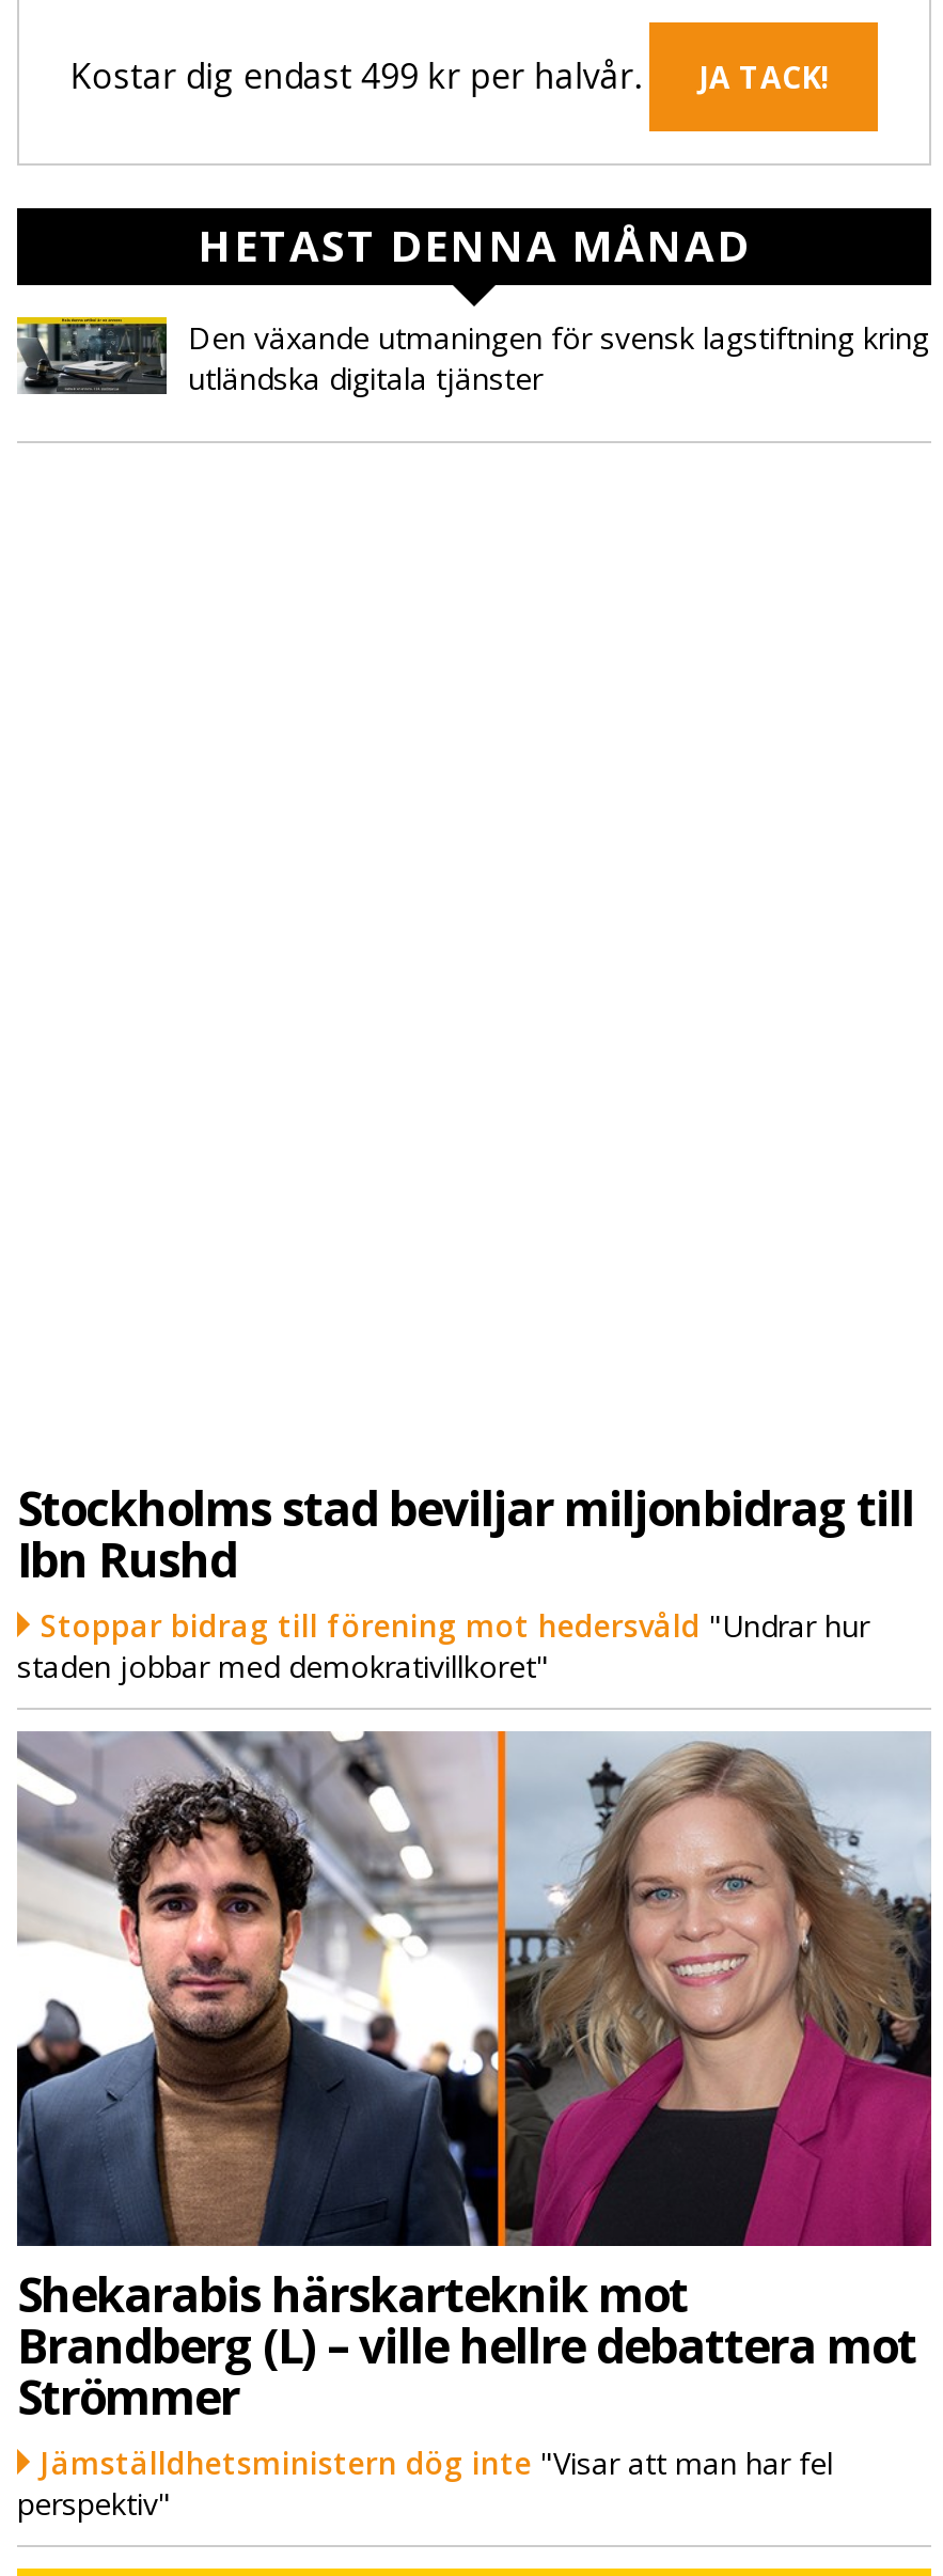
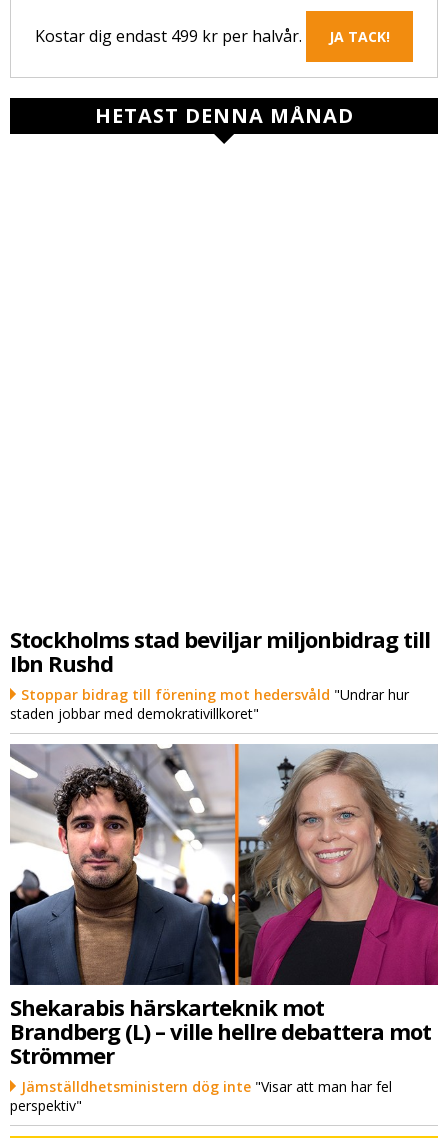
- [image]
- Den växande utmaningen för svensk lagstiftning kring
- utländska digitala tjänster
